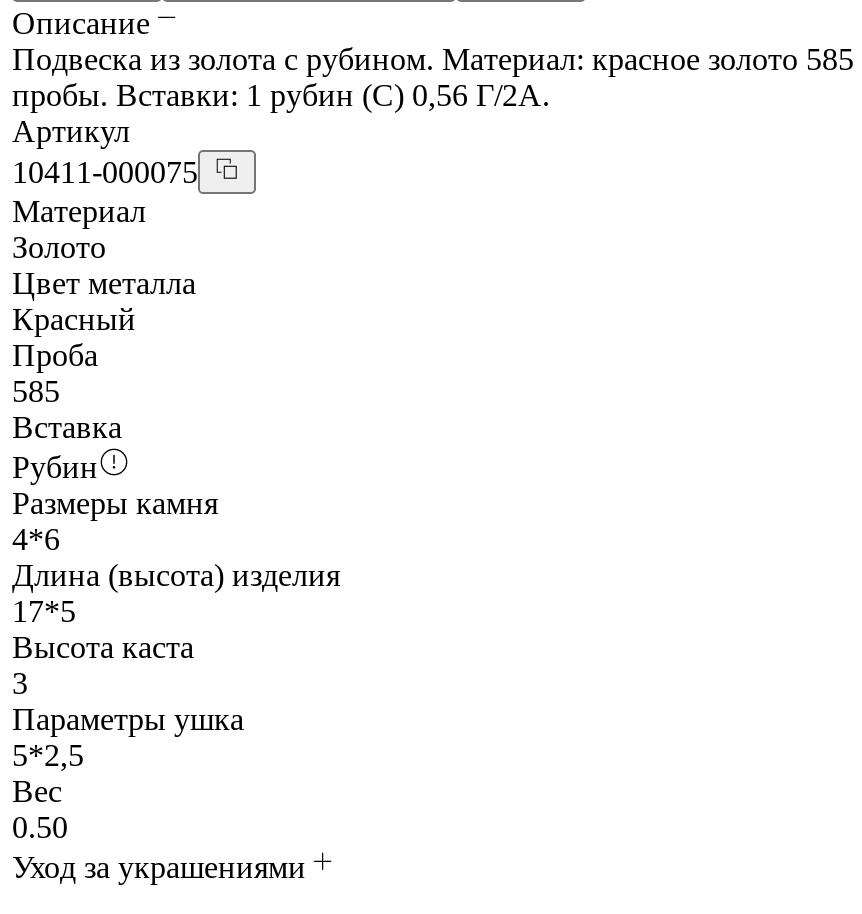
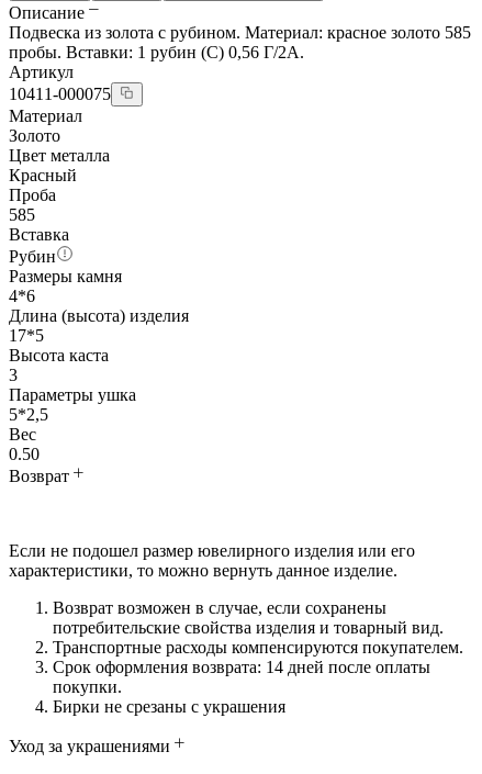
+ Возврат

+ Если не подошел размер ювелирного изделия или его
+ характеристики, то можно вернуть данное изделие.
+ Возврат возможен в случае, если сохранены
+ потребительские свойства изделия и товарный вид.
+ Транспортные расходы компенсируются покупателем.
+ Срок оформления возврата: 14 дней после оплаты
+ покупки.
+ Бирки не срезаны с украшения
